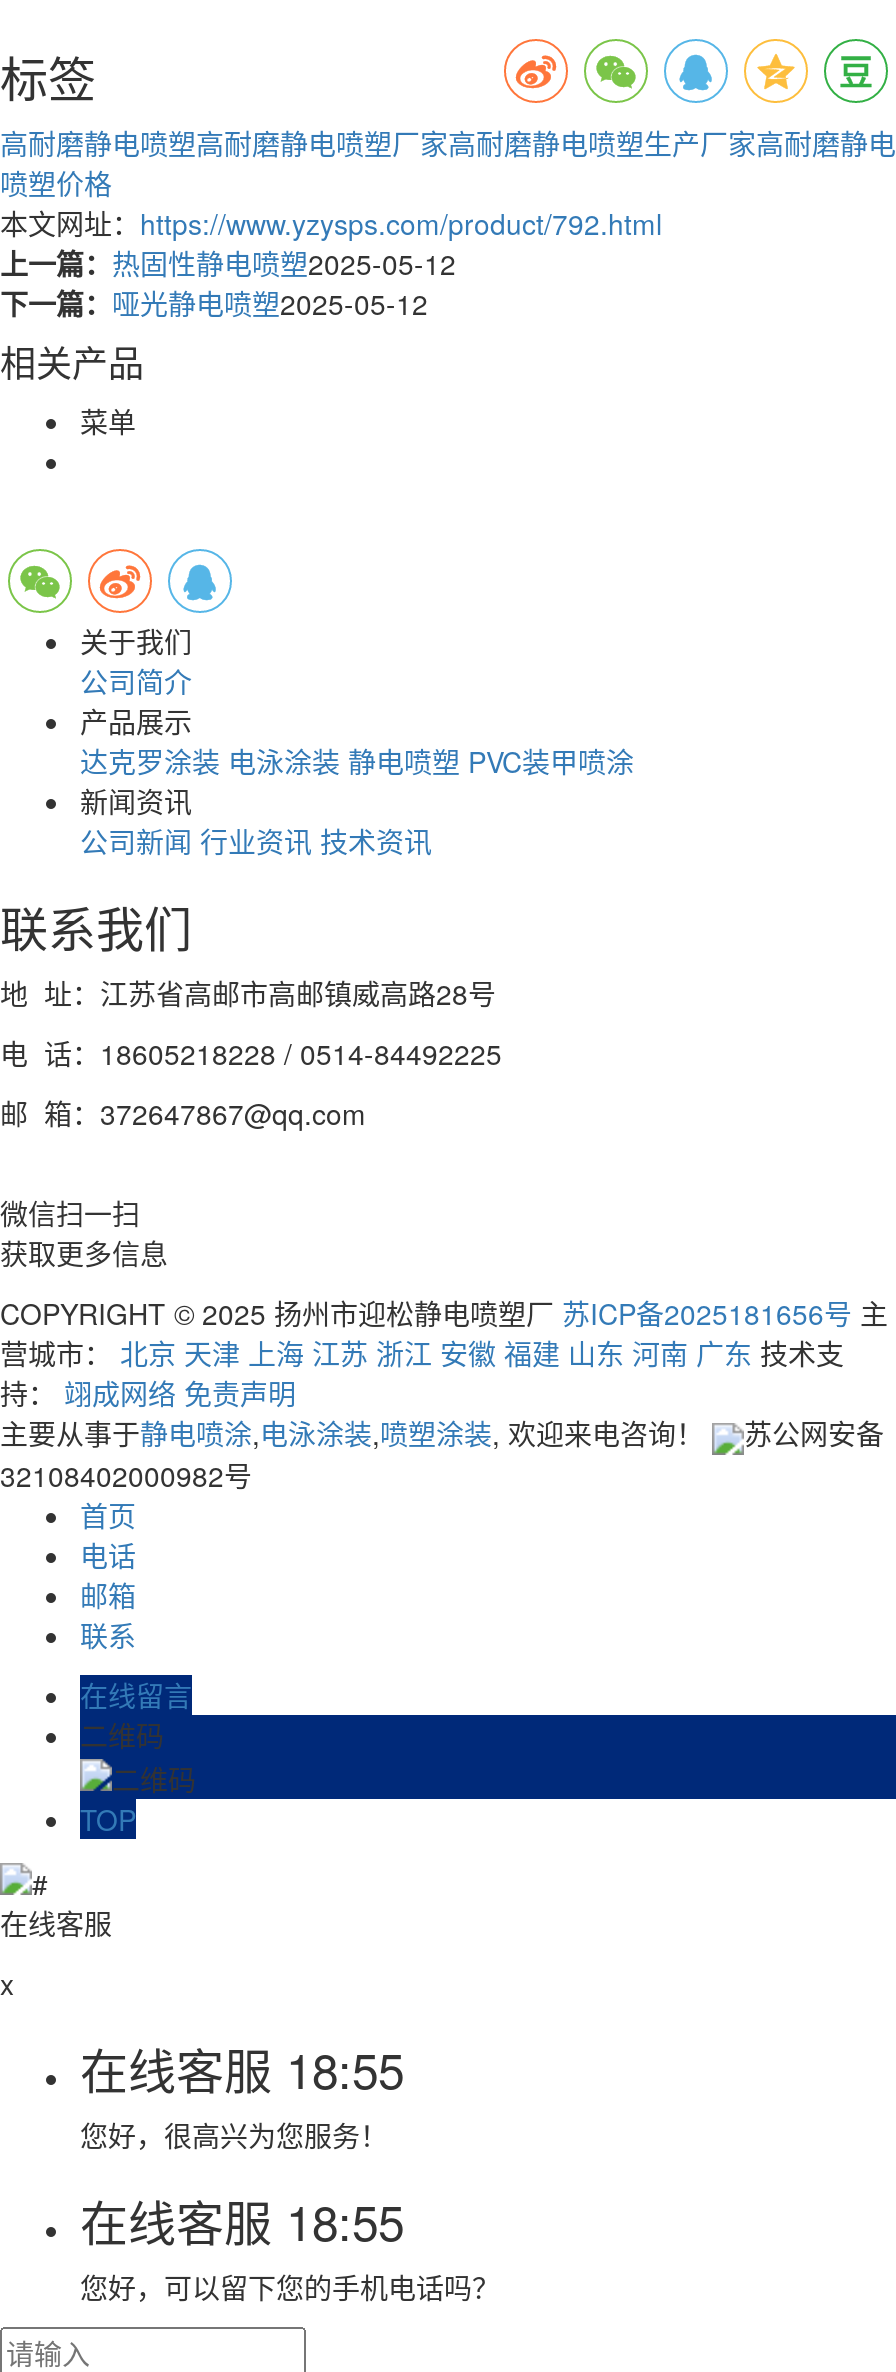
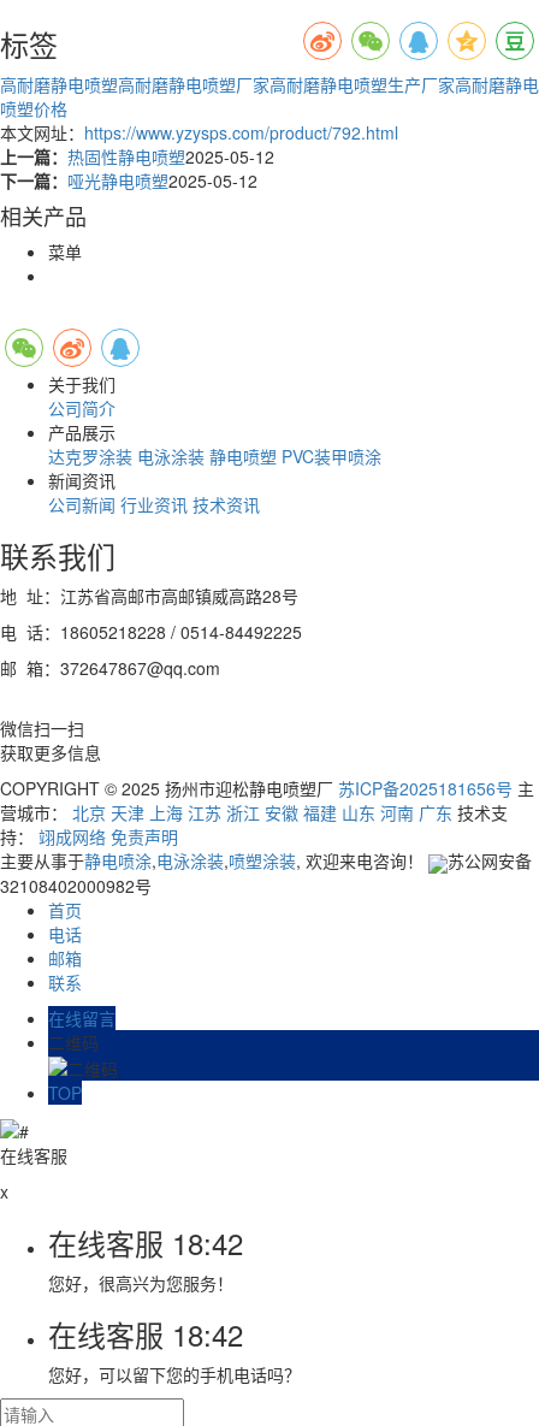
- 在线客服18:55
+ 在线客服18:42

- 在线客服18:55
+ 在线客服18:42
